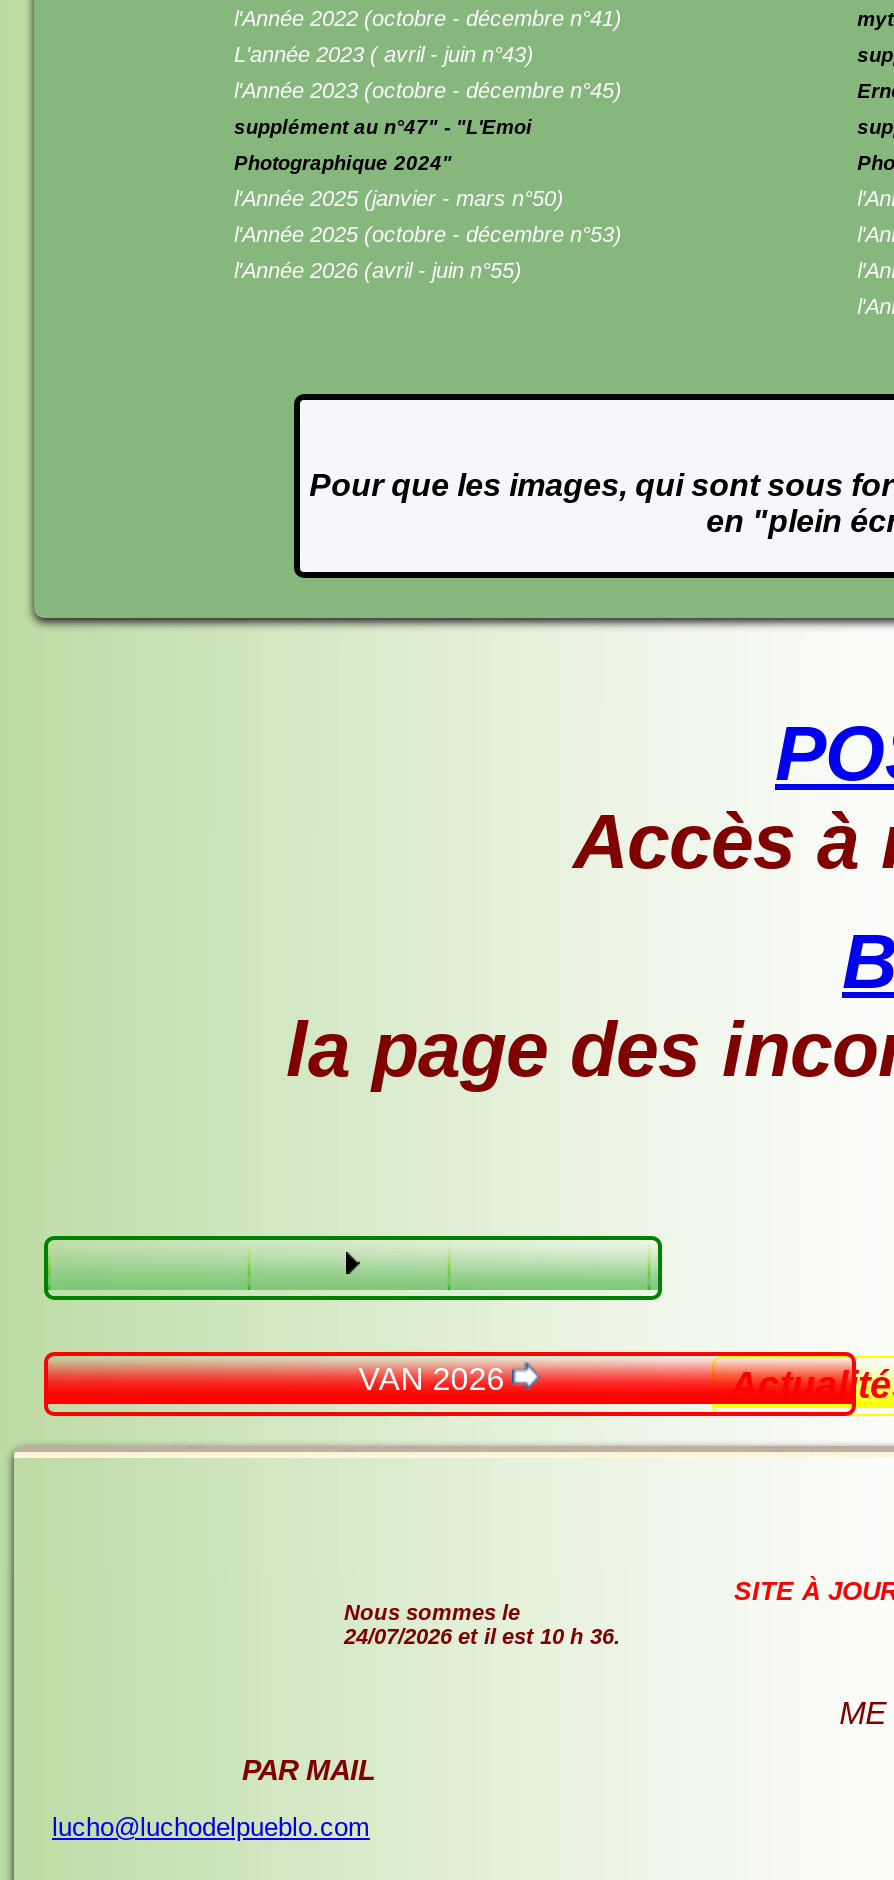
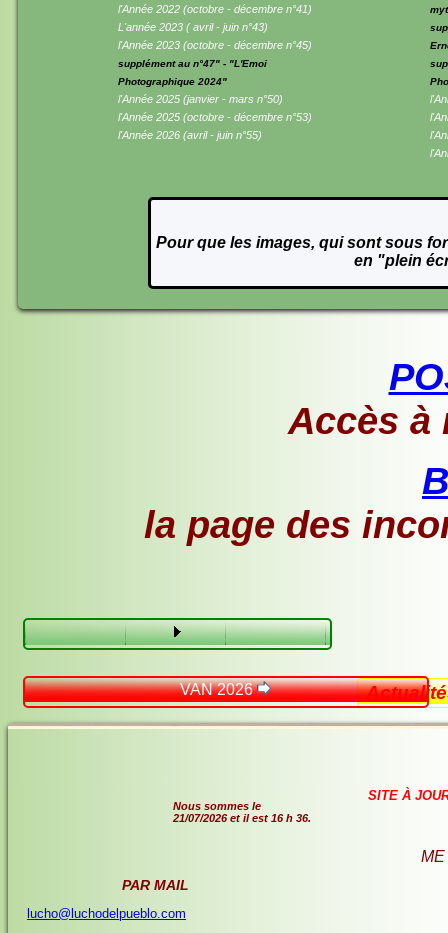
- 24/07/2026 et il est 10 h 36.
+ 21/07/2026 et il est 16 h 36.
